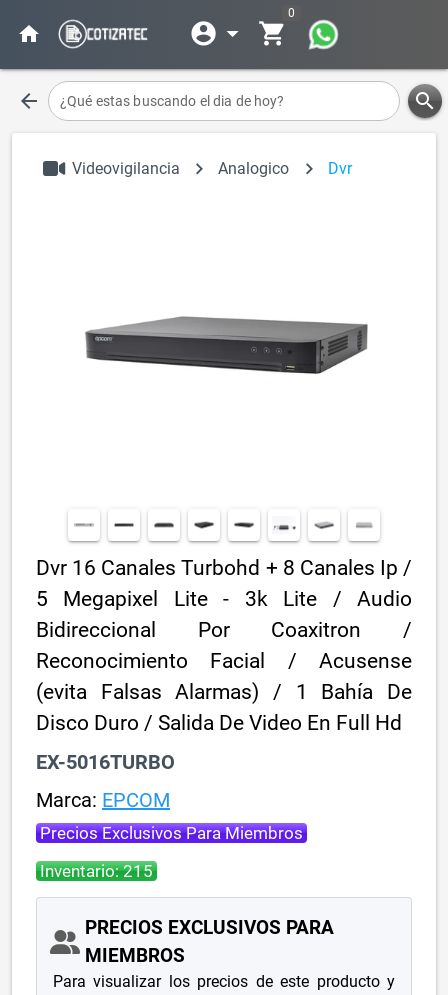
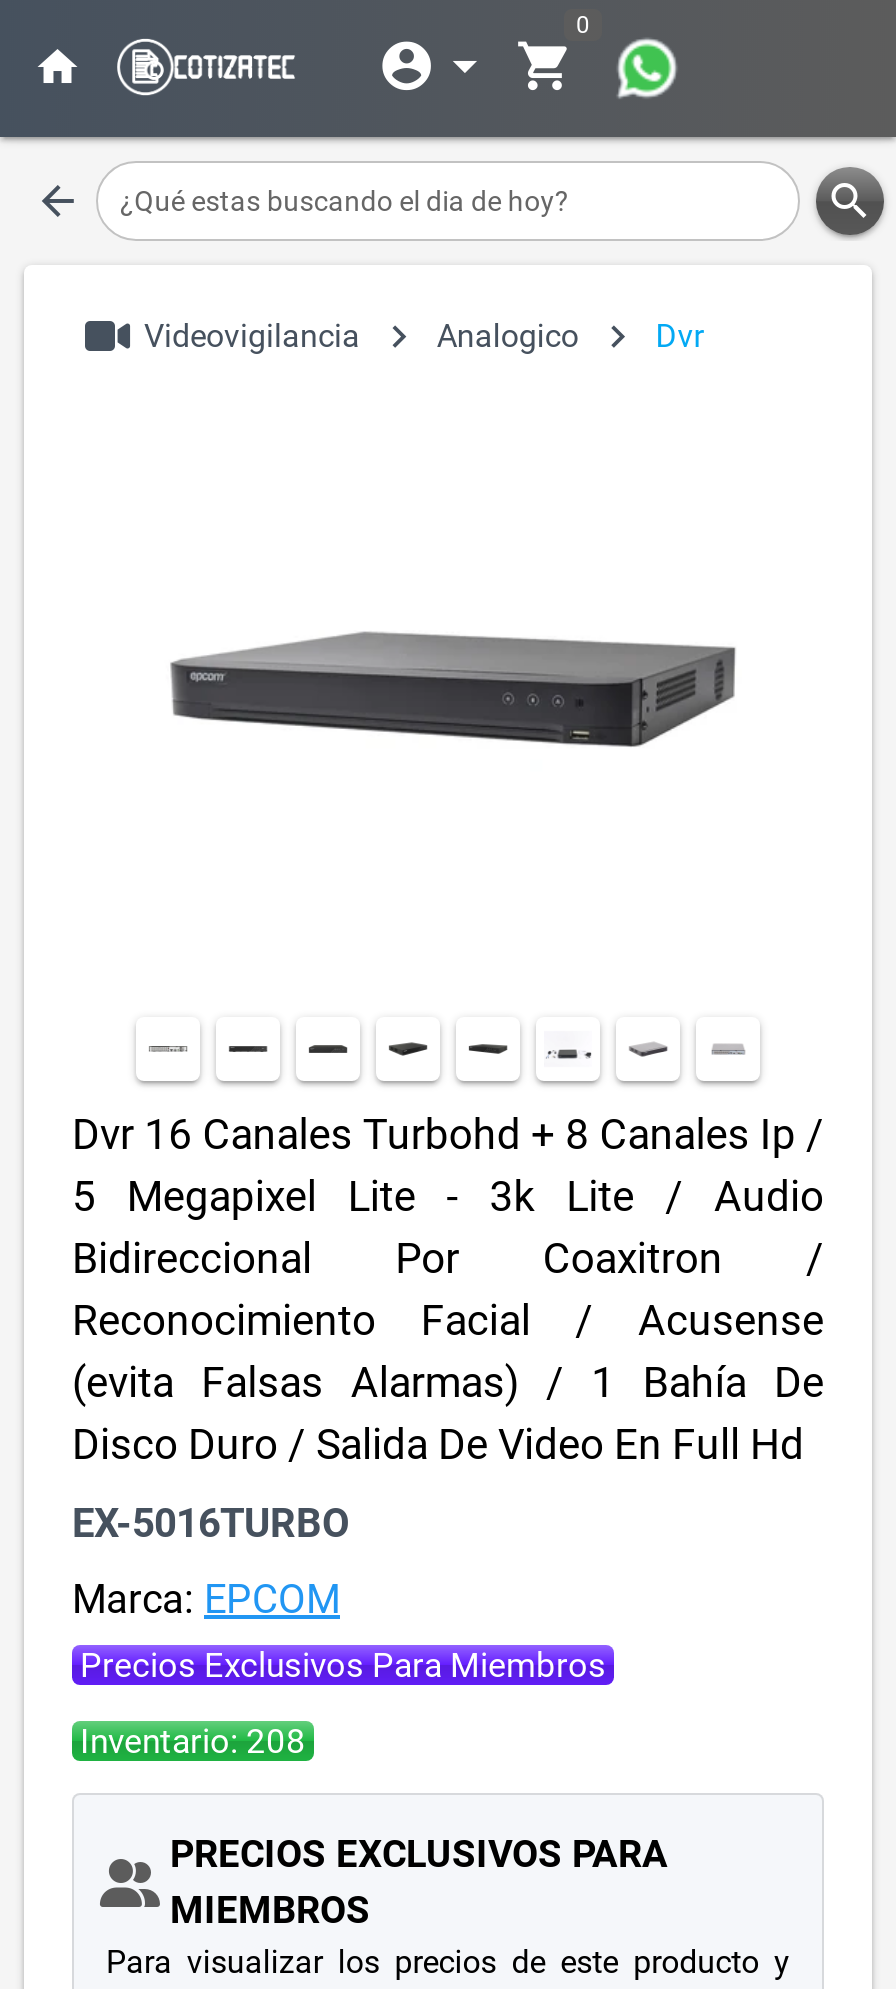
- Inventario: 215
+ Inventario: 208
